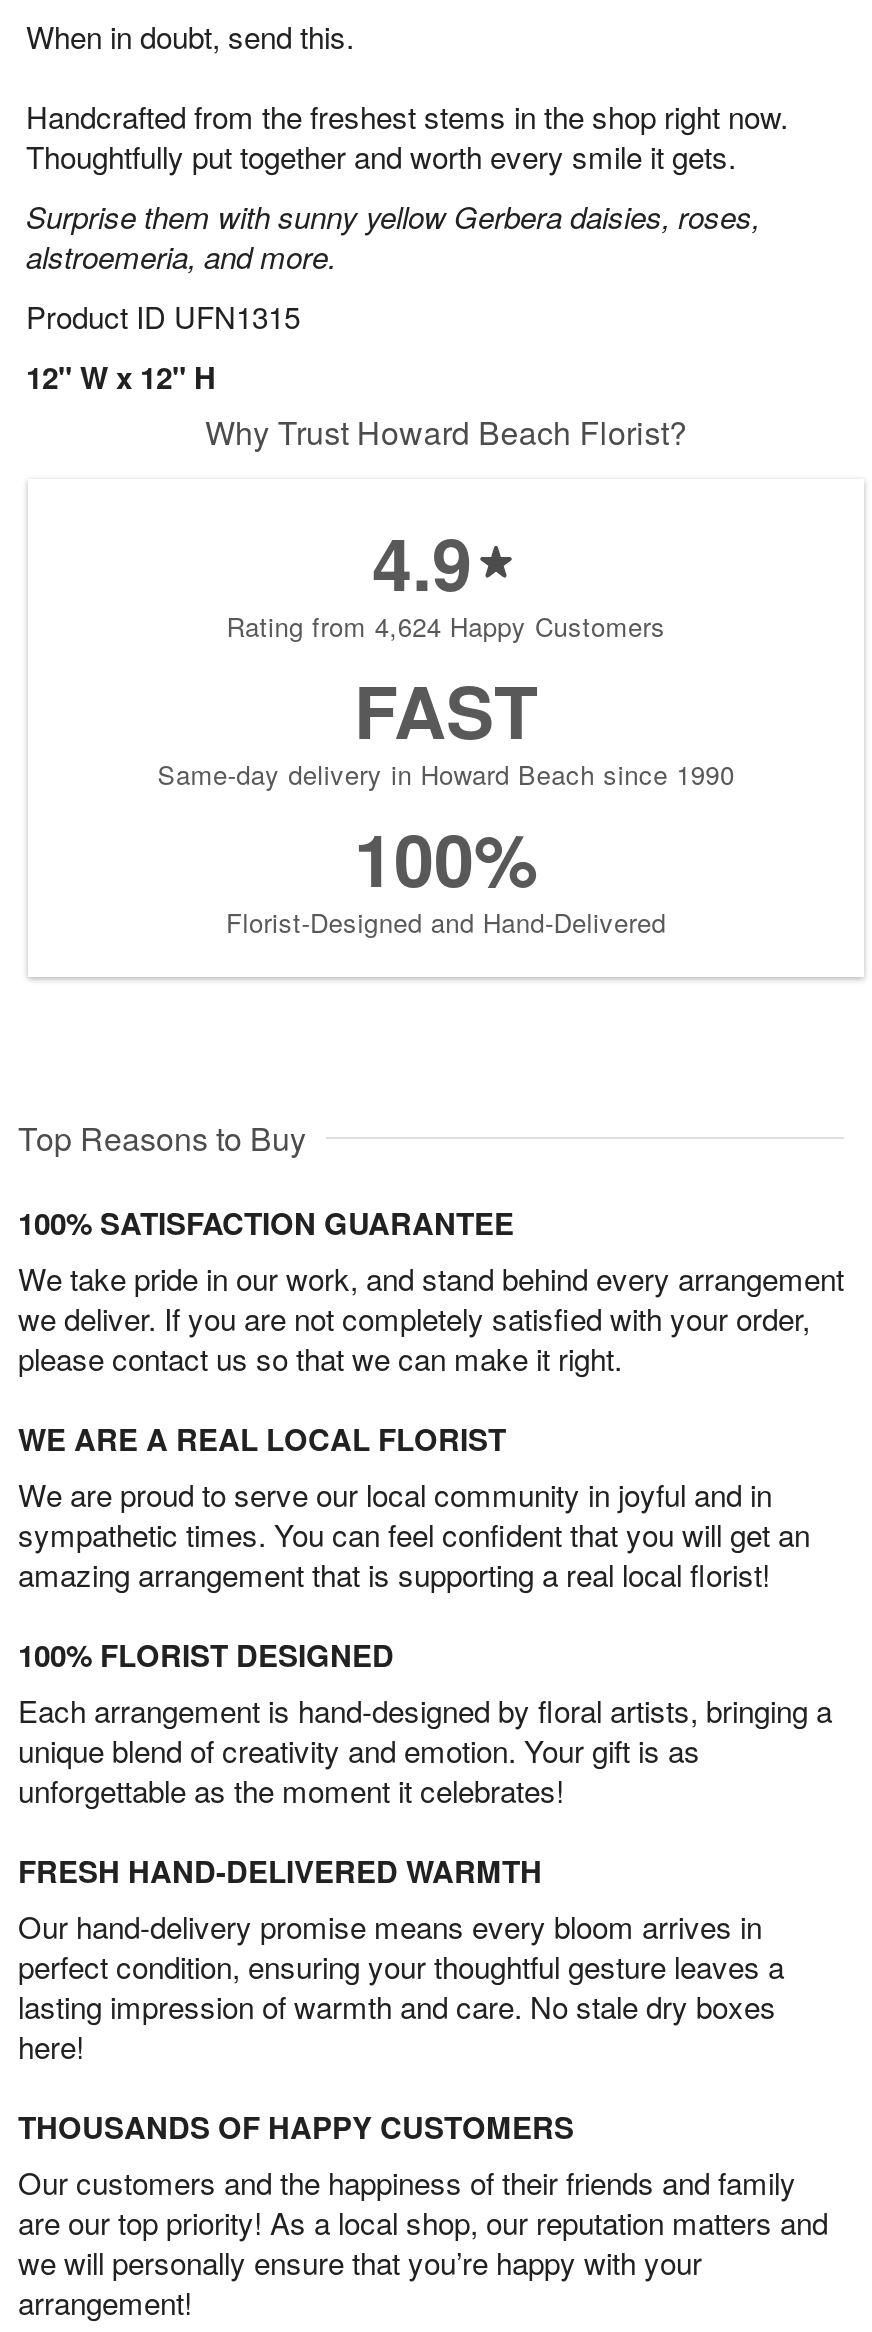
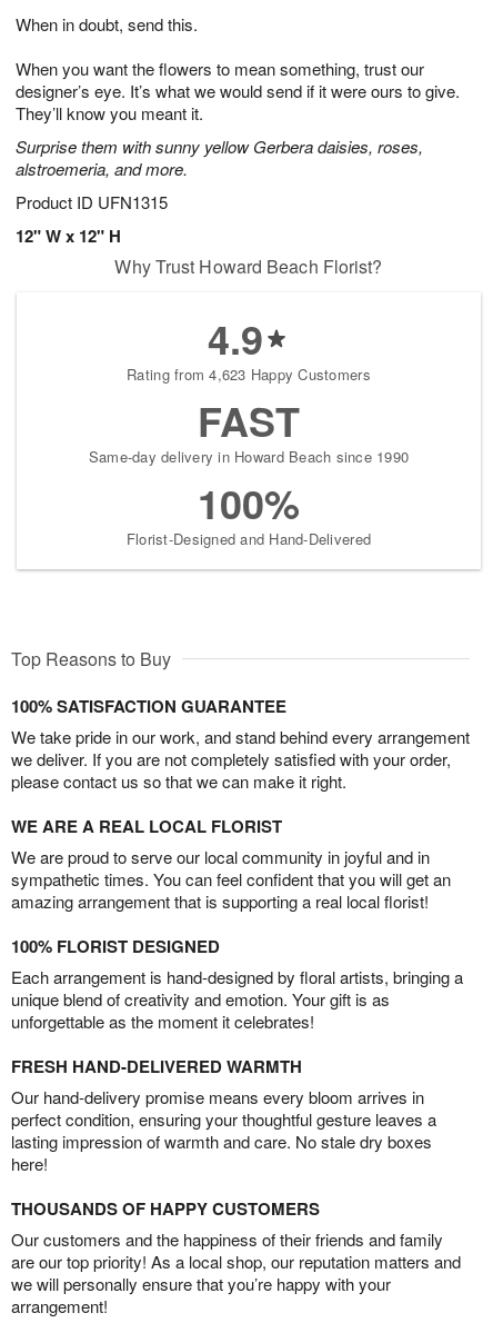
- Handcrafted from the freshest stems in the shop right now.
- Thoughtfully put together and worth every smile it gets.
+ When you want the flowers to mean something, trust our
+ designer’s eye. It’s what we would send if it were ours to give.
+ They’ll know you meant it.

- Rating from 4,624 Happy Customers
+ Rating from 4,623 Happy Customers
